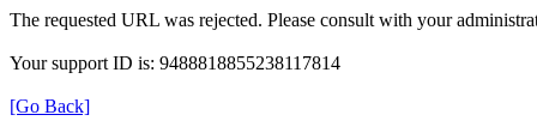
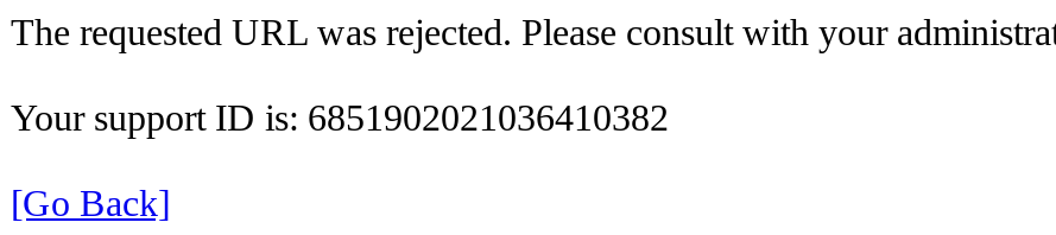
- Your support ID is: 9488818855238117814
+ Your support ID is: 6851902021036410382
